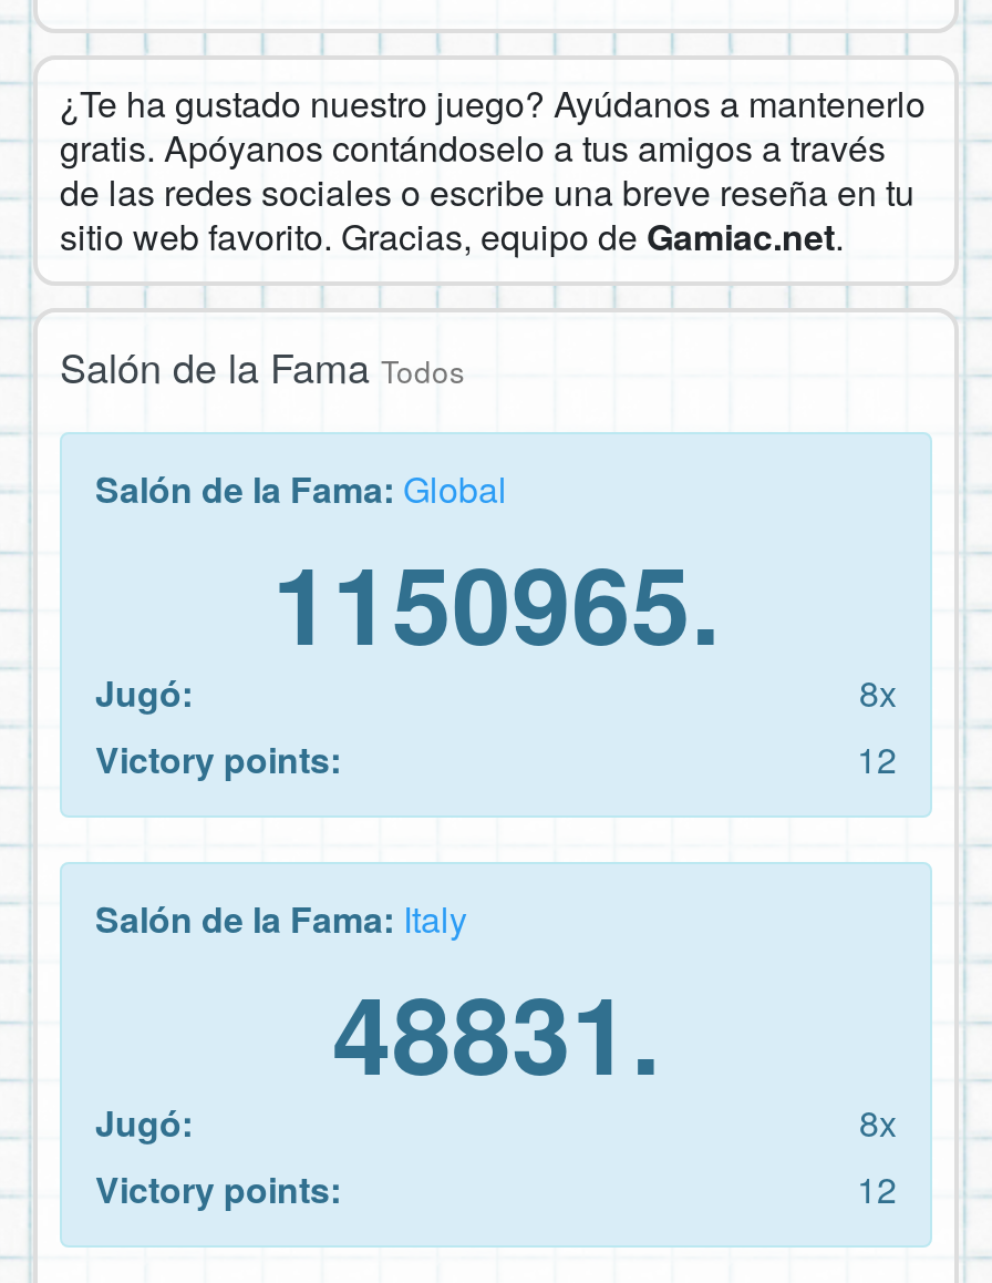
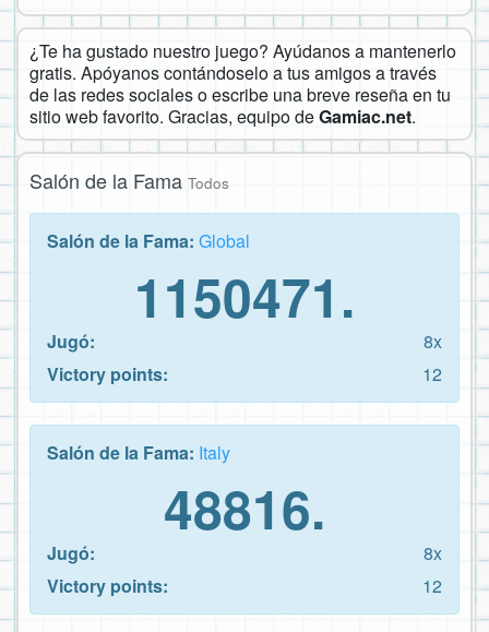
- 1150965.
+ 1150471.

- 48831.
+ 48816.
